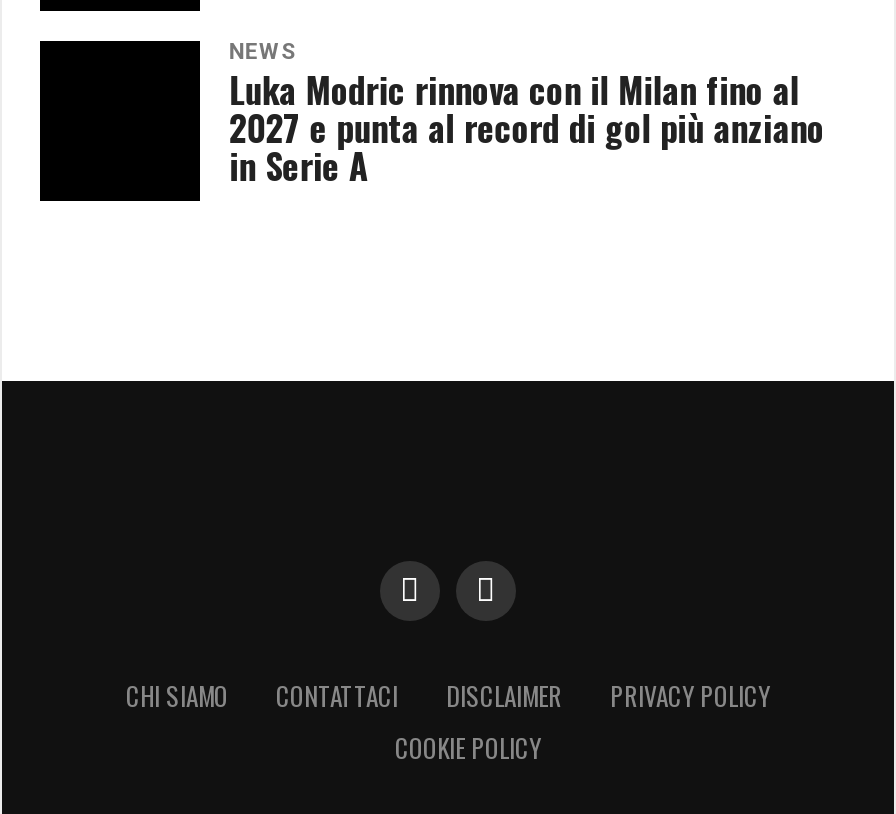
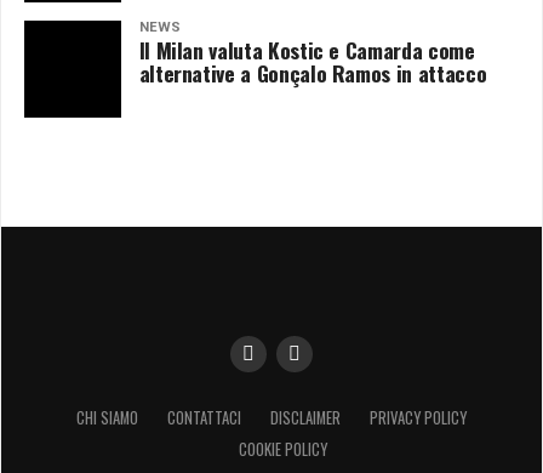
- Luka Modric rinnova con il Milan fino al
- 2027 e punta al record di gol più anziano
- in Serie A
+ Il Milan valuta Kostic e Camarda come
+ alternative a Gonçalo Ramos in attacco
